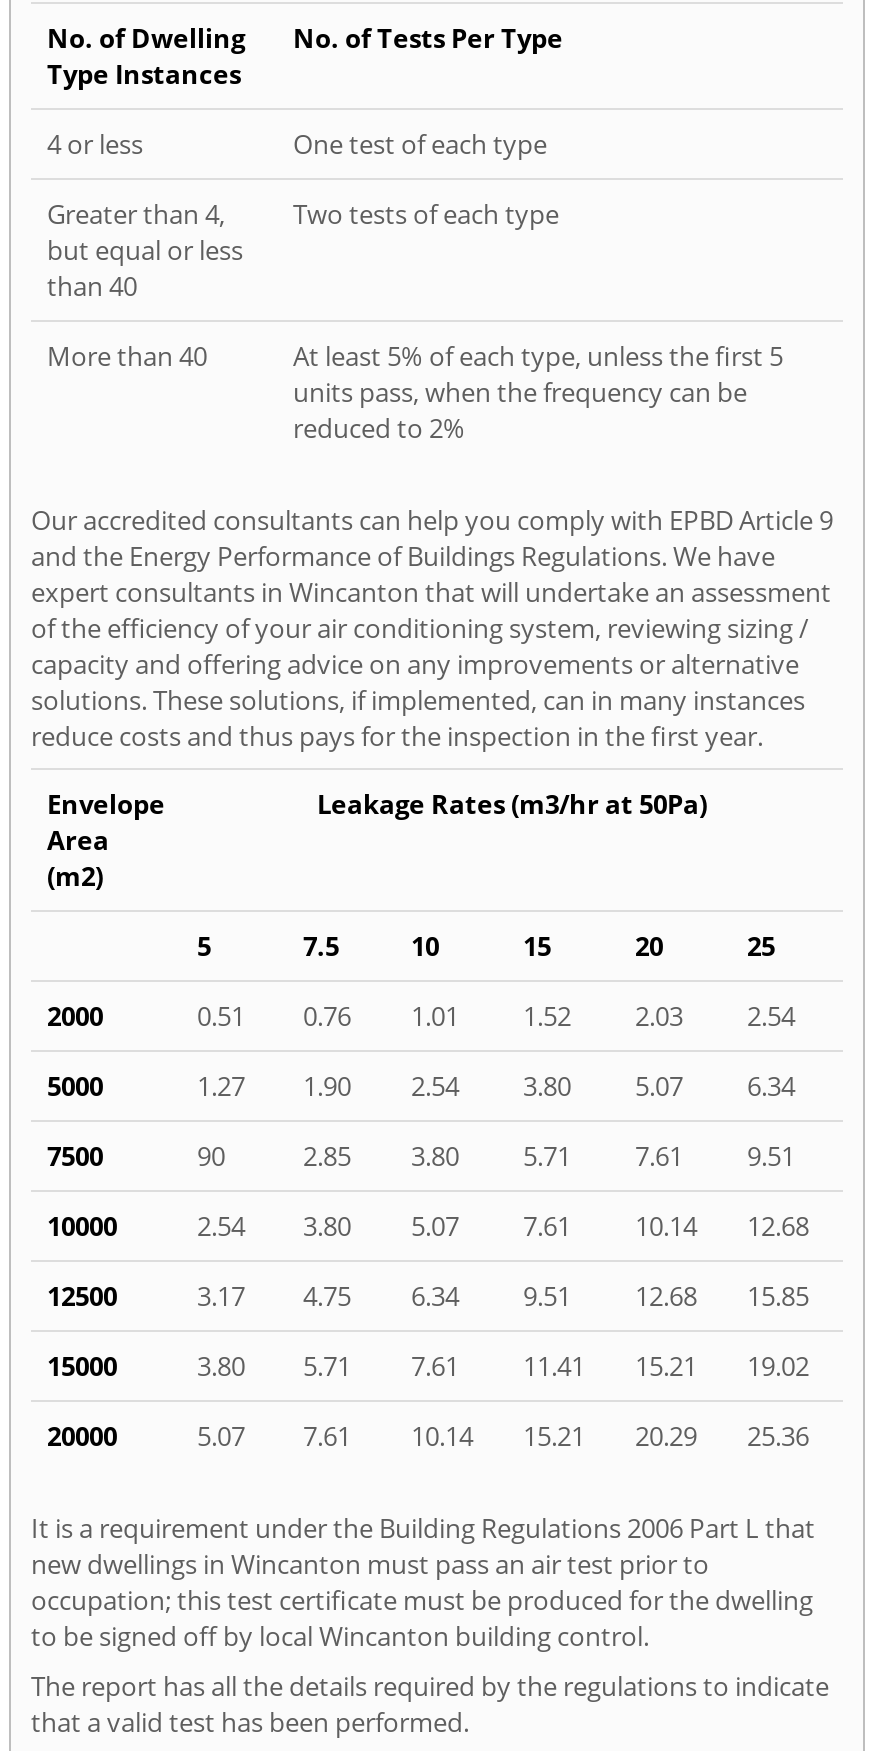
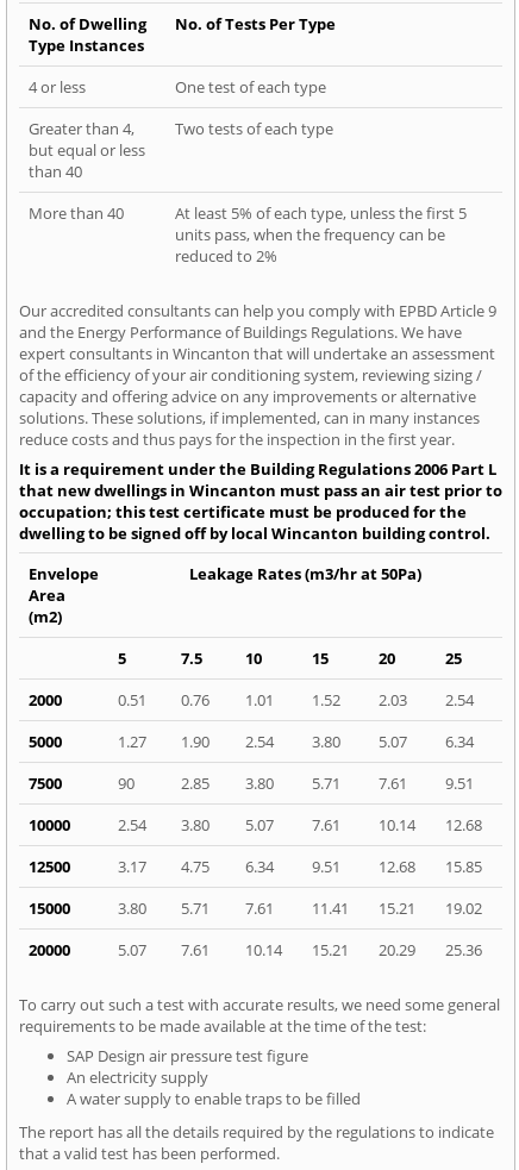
+ It is a requirement under the Building Regulations 2006 Part L
+ that new dwellings in Wincanton must pass an air test prior to
+ occupation; this test certificate must be produced for the
+ dwelling to be signed off by local Wincanton building control.

- It is a requirement under the Building Regulations 2006 Part L that
- new dwellings in Wincanton must pass an air test prior to
- occupation; this test certificate must be produced for the dwelling
- to be signed off by local Wincanton building control.
+ To carry out such a test with accurate results, we need some general
+ requirements to be made available at the time of the test:
+ SAP Design air pressure test figure
+ An electricity supply
+ A water supply to enable traps to be filled
